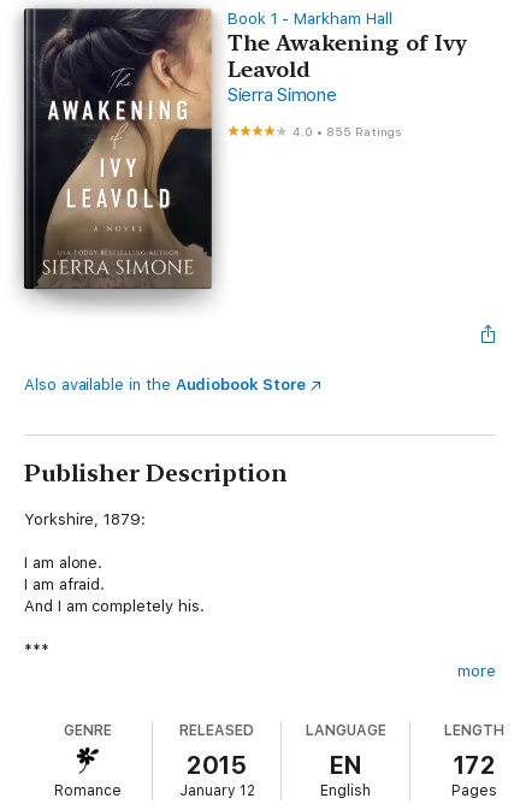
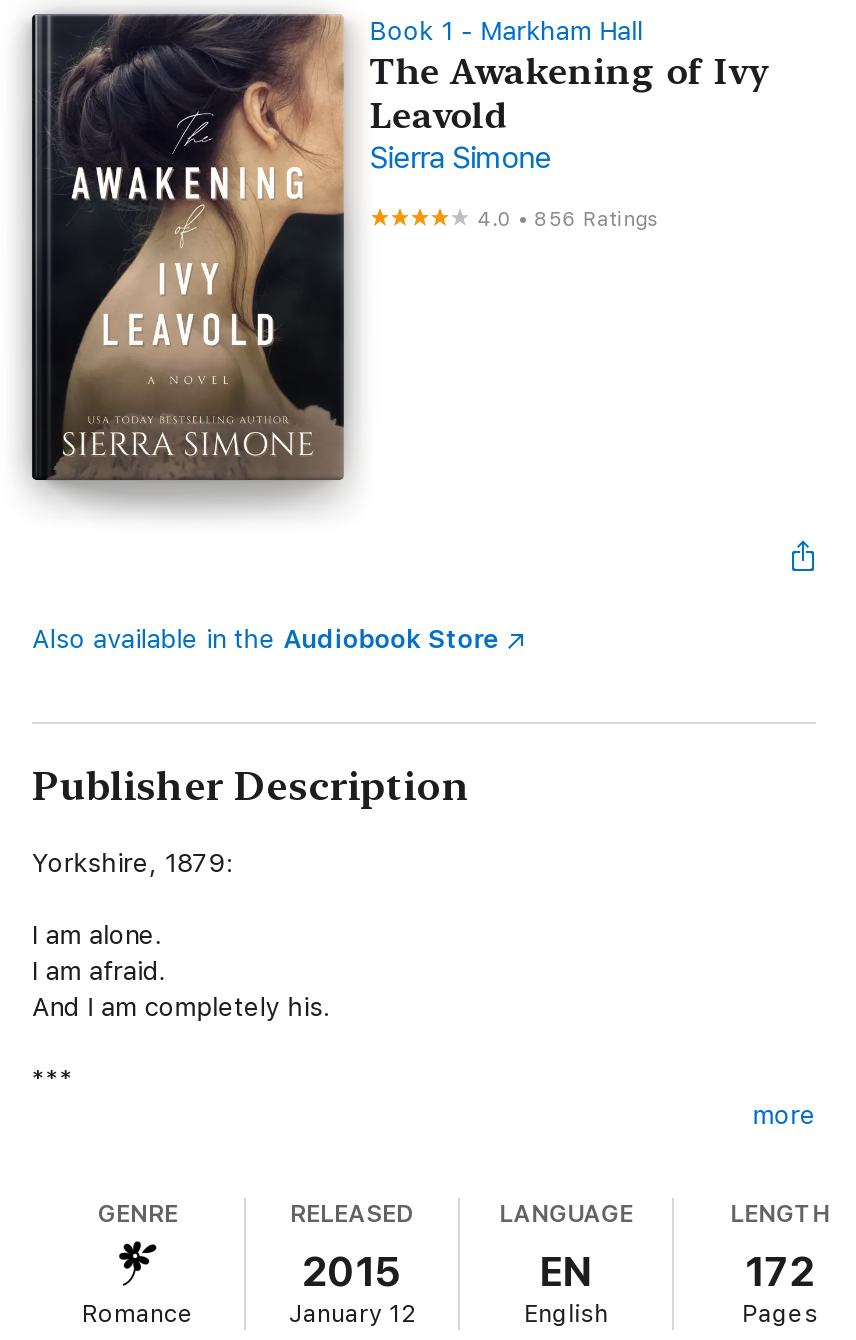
- 4.0 • 855 Ratings
+ 4.0 • 856 Ratings
